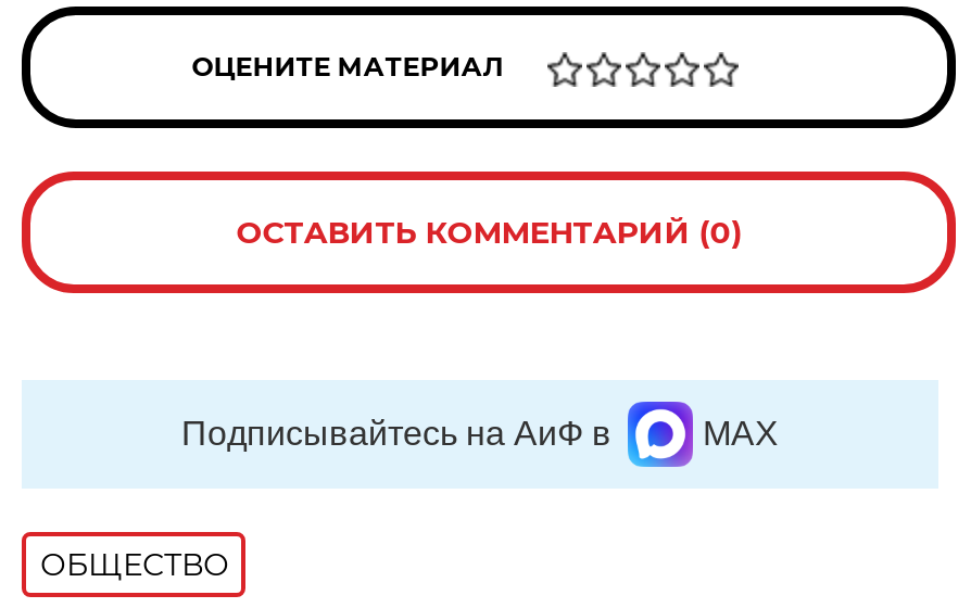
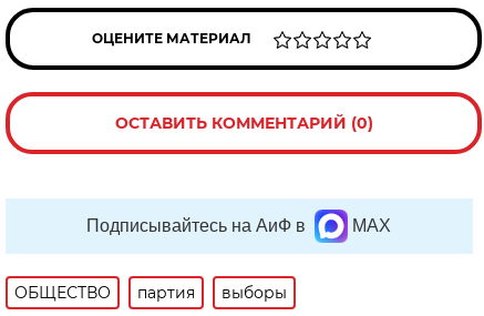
+ партия
+ выборы
